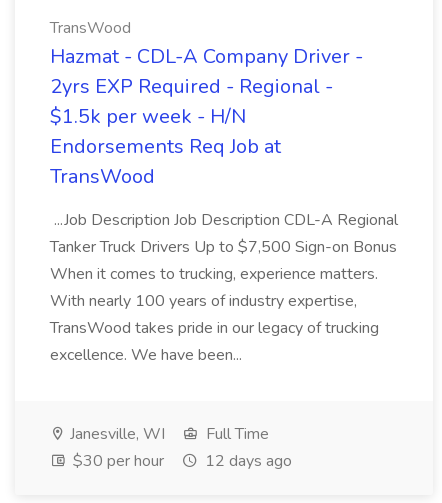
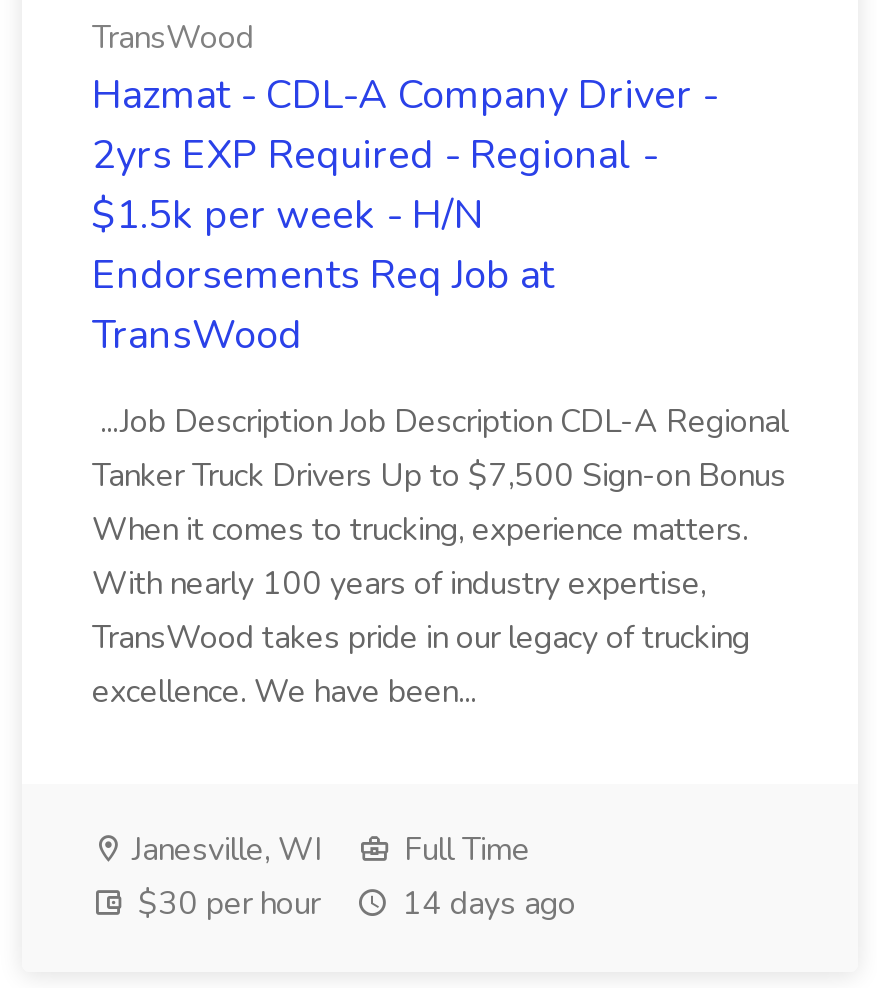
- $30 per hour 12 days ago
+ $30 per hour 14 days ago
